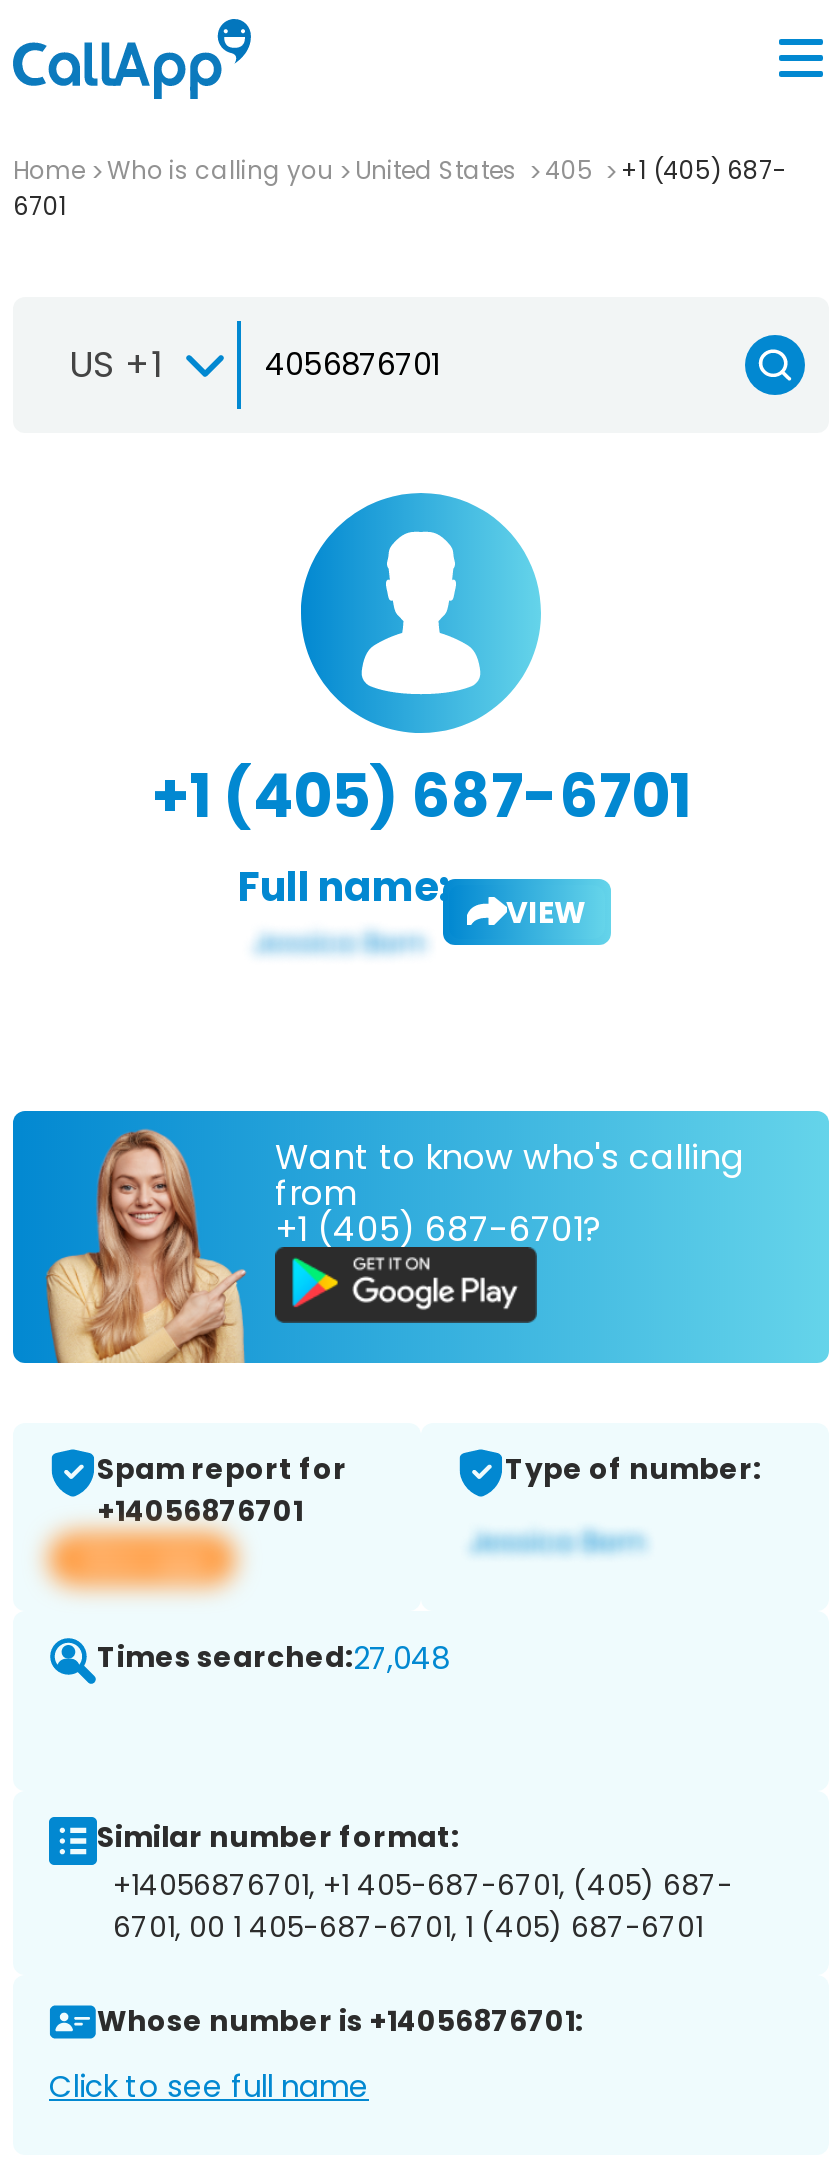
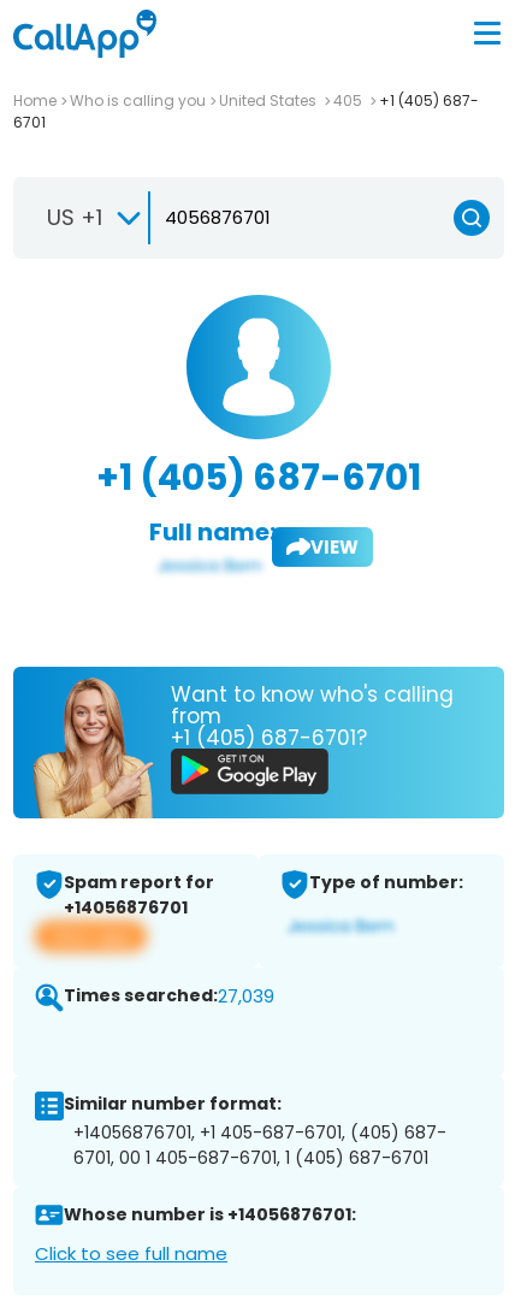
- Times searched:27,048
+ Times searched:27,039
